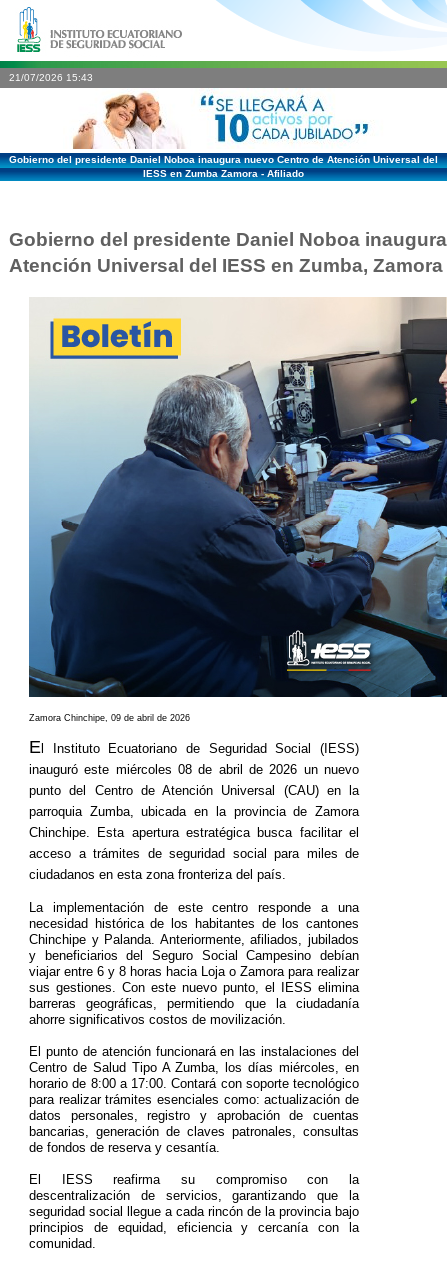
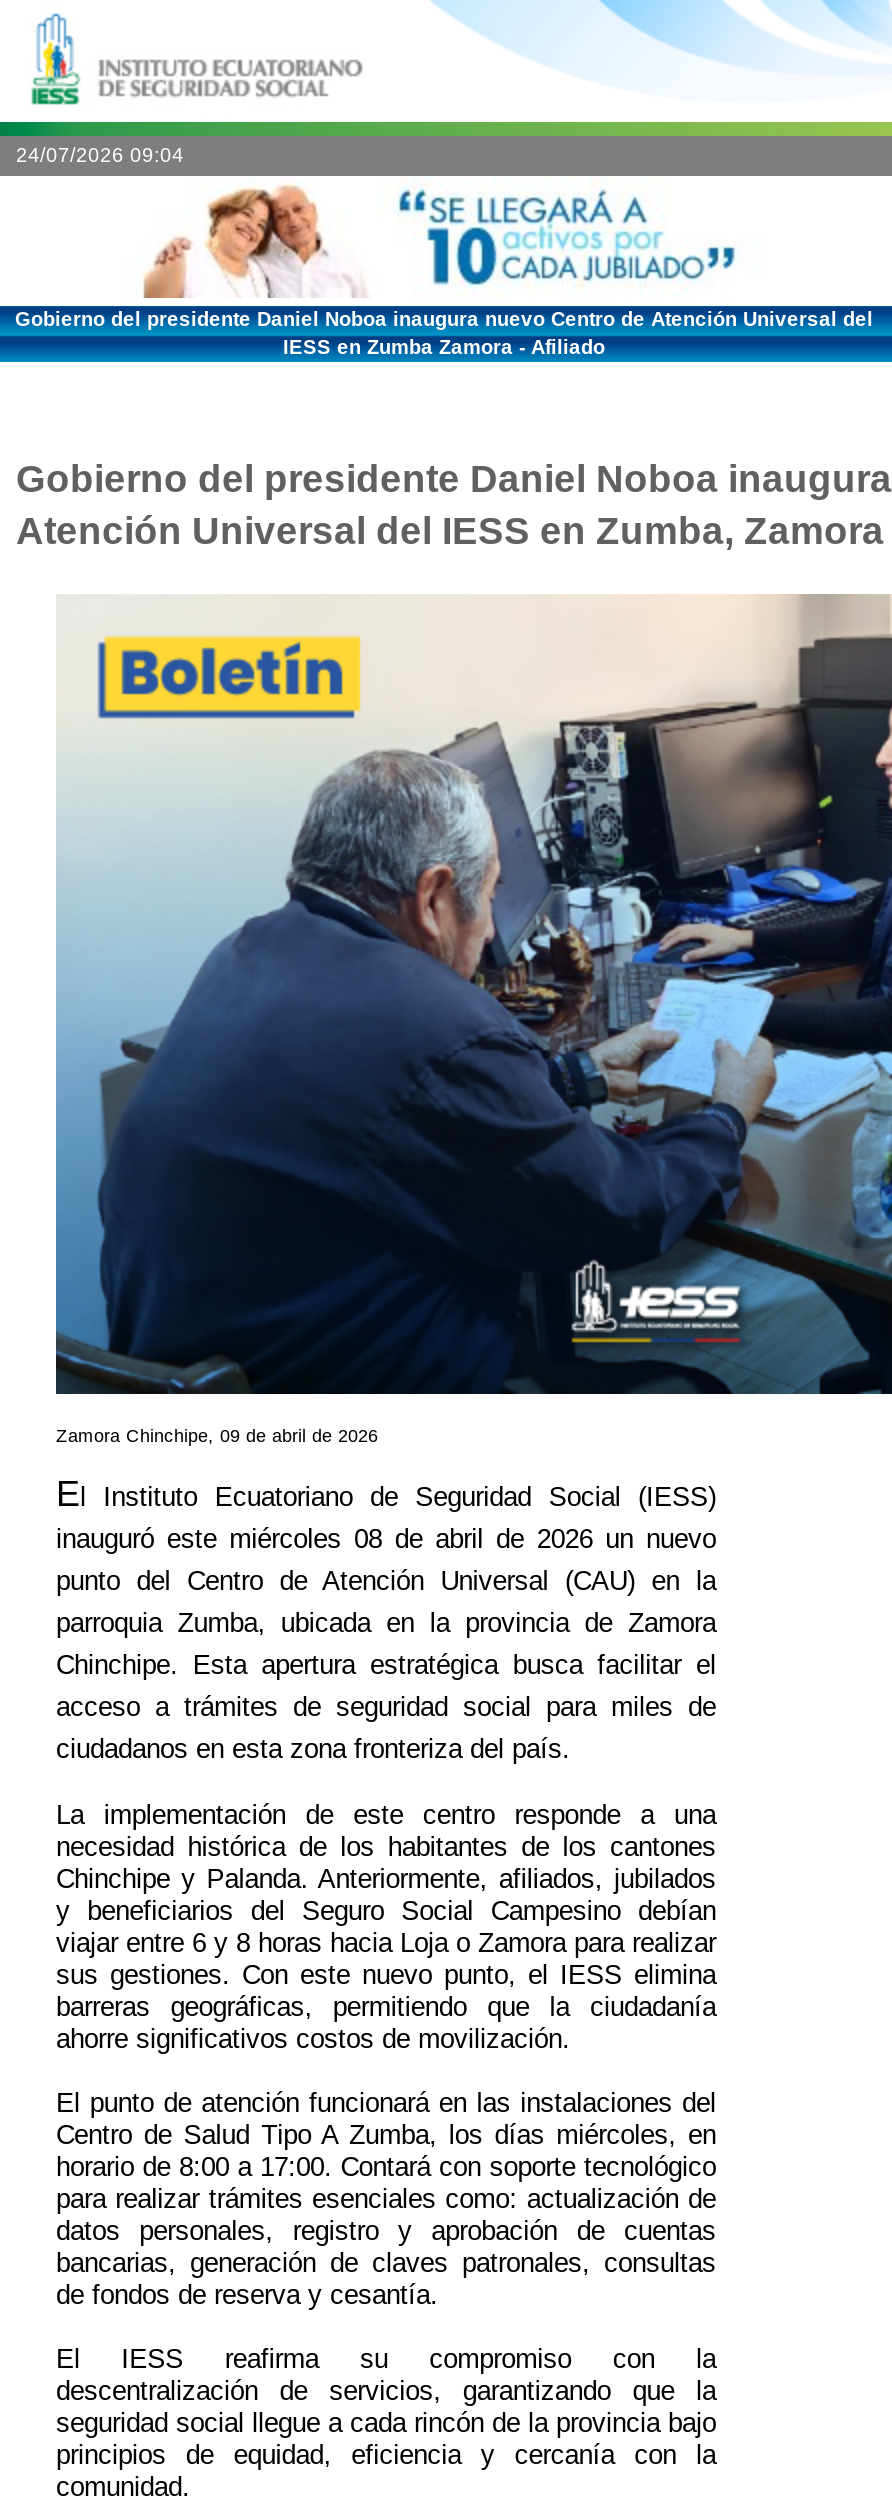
- 21/07/2026 15:43
+ 24/07/2026 09:04
